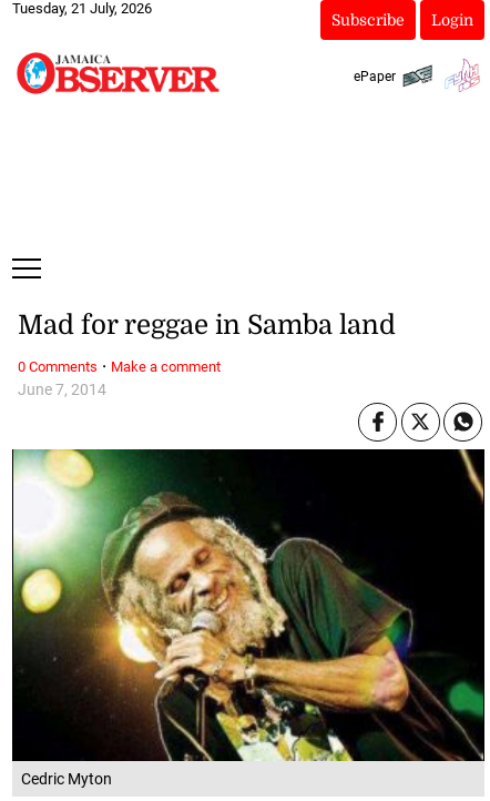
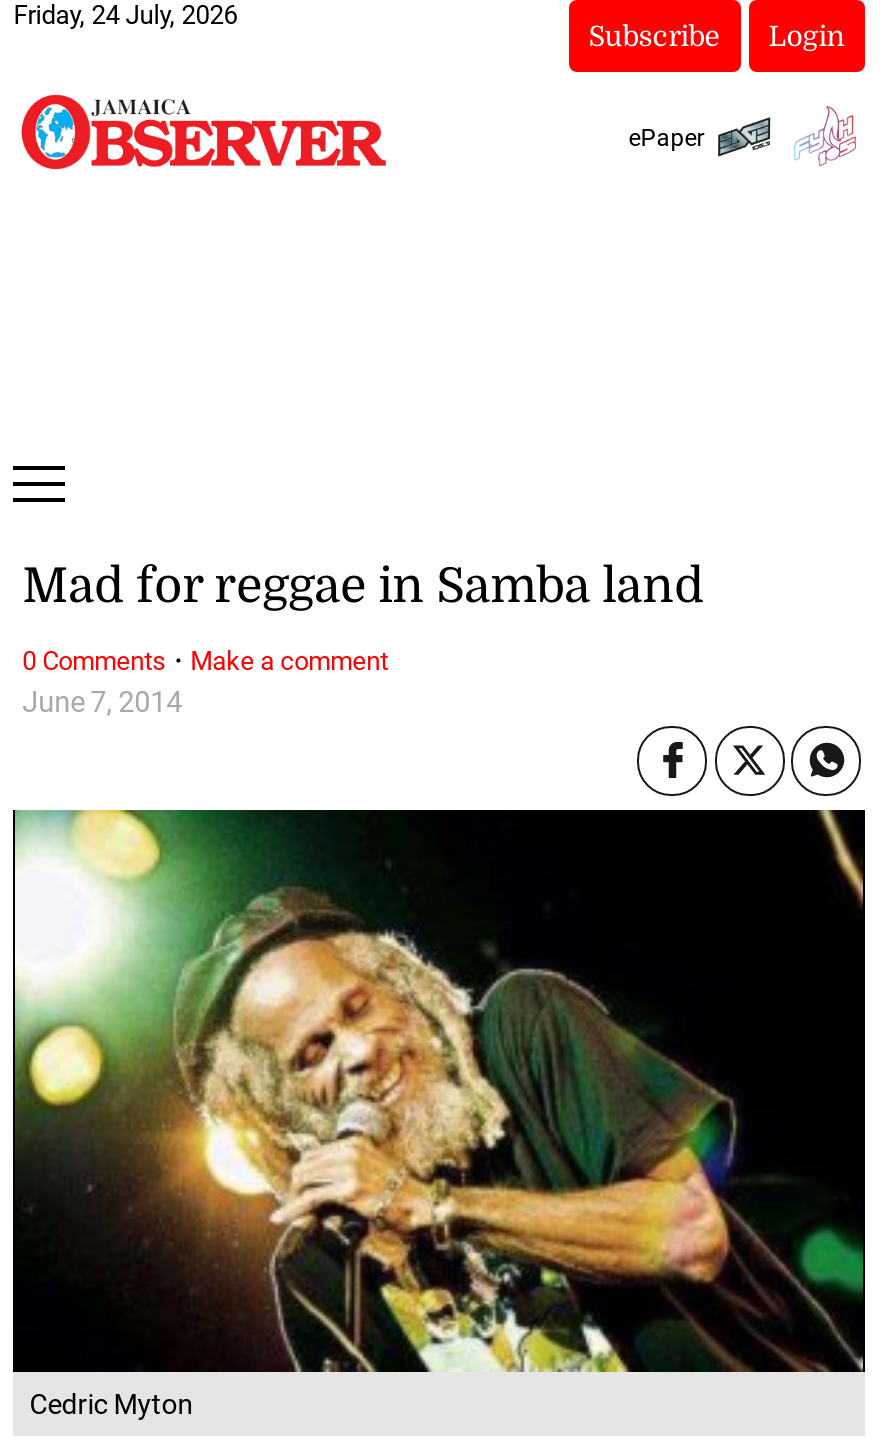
- Tuesday, 21 July, 2026
+ Friday, 24 July, 2026
